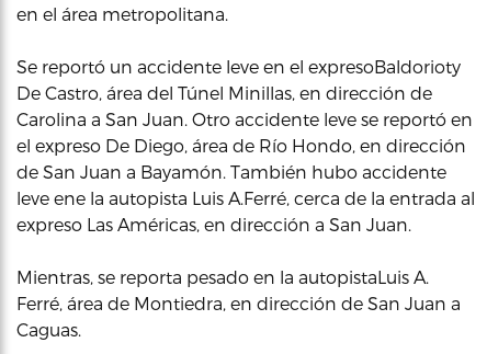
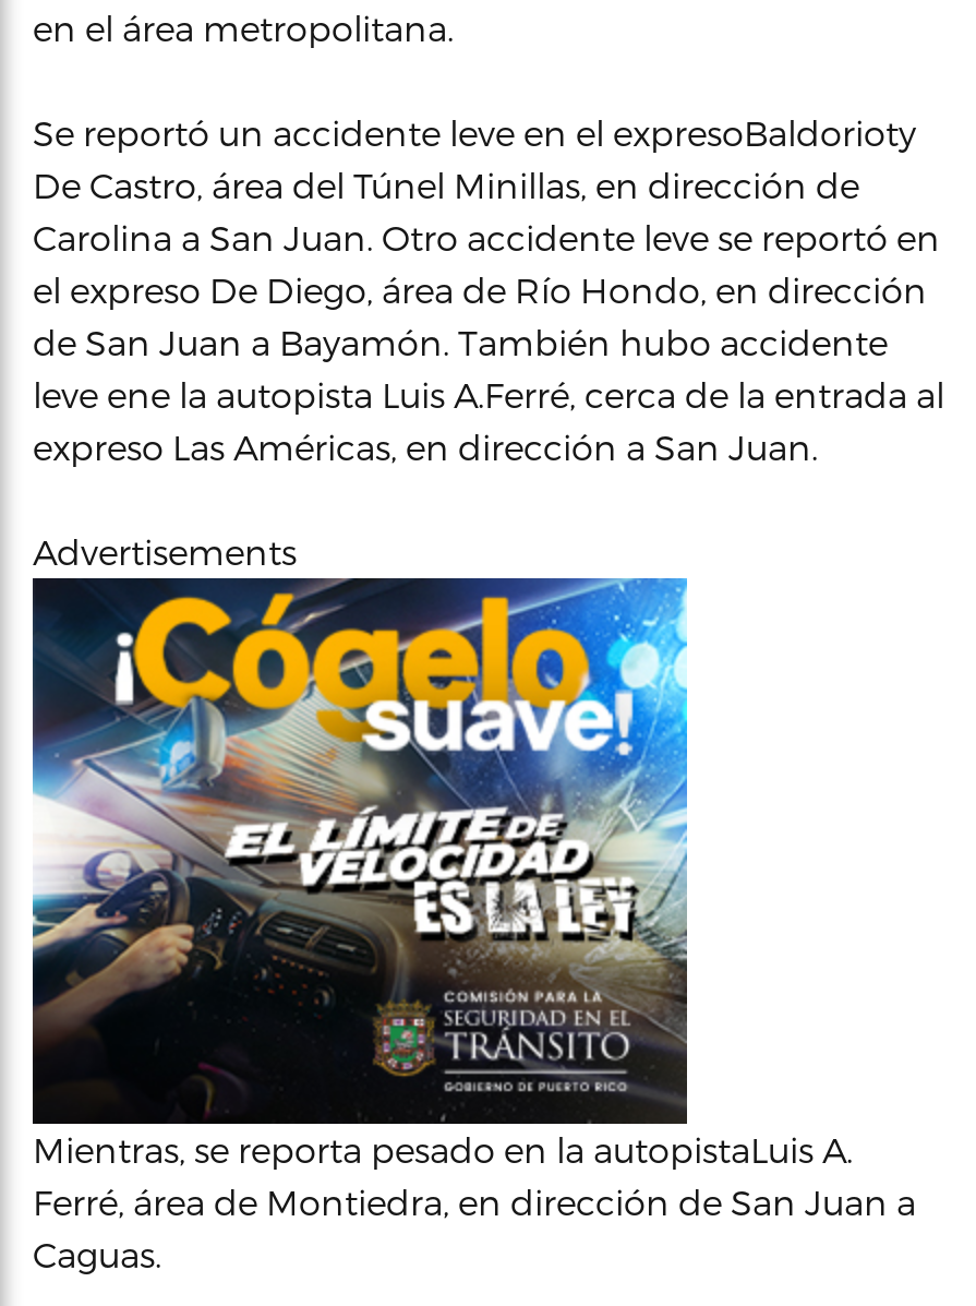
+ [image]

+ Advertisements
